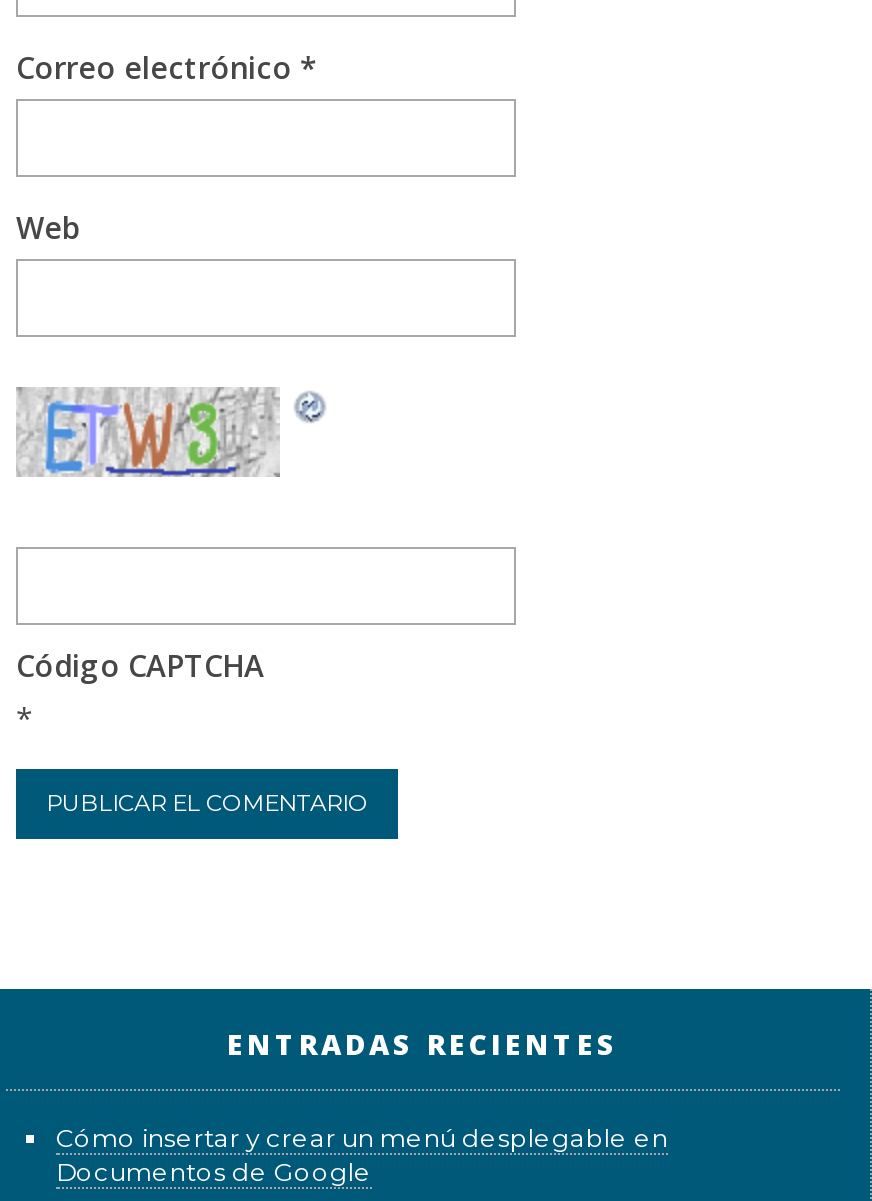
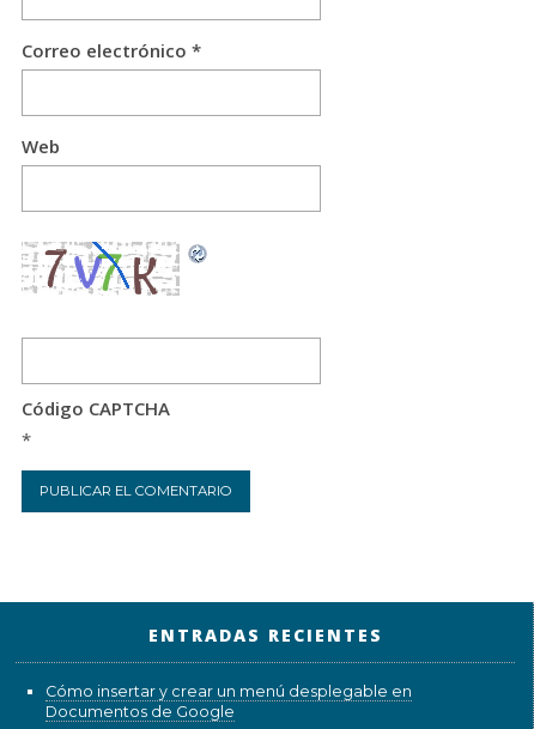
- [image]
+ [image]
